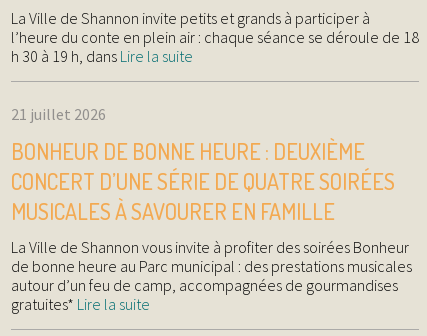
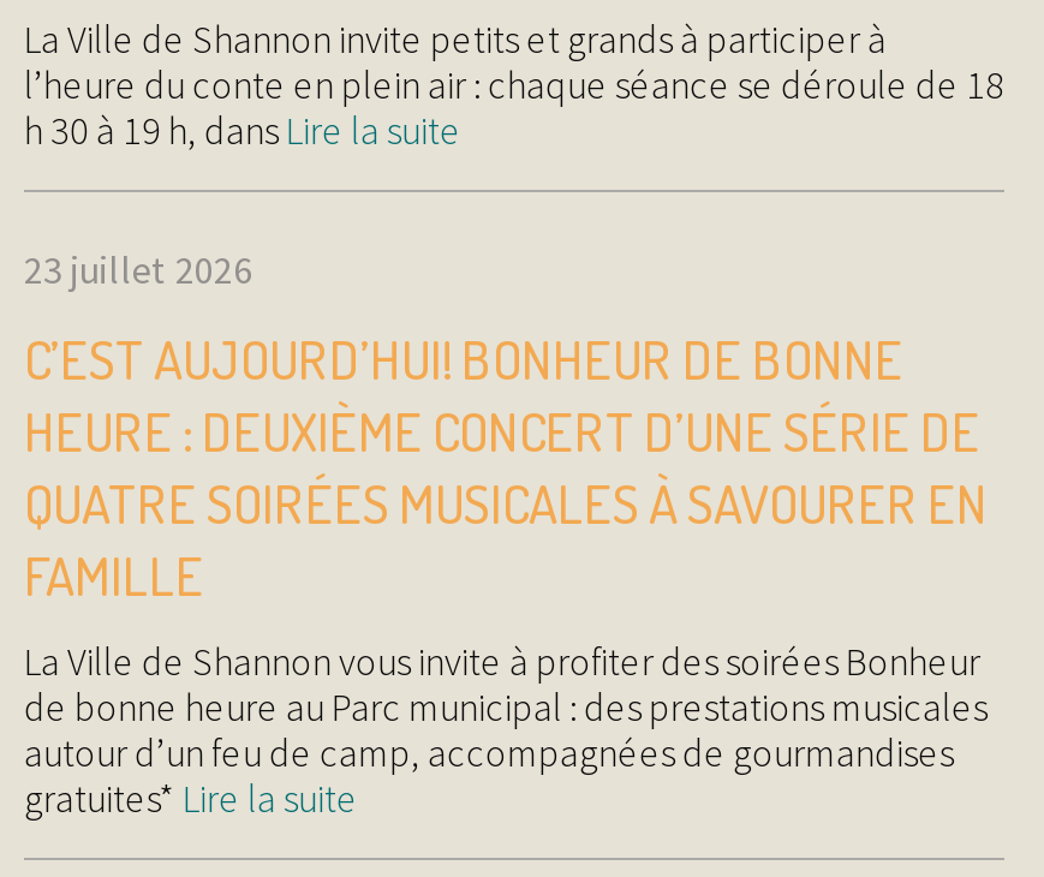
- 21 juillet 2026
+ 23 juillet 2026

- BONHEUR DE BONNE HEURE : DEUXIÈME
- CONCERT D’UNE SÉRIE DE QUATRE SOIRÉES
- MUSICALES À SAVOURER EN FAMILLE
+ C’EST AUJOURD’HUI! BONHEUR DE BONNE
+ HEURE : DEUXIÈME CONCERT D’UNE SÉRIE DE
+ QUATRE SOIRÉES MUSICALES À SAVOURER EN
+ FAMILLE
